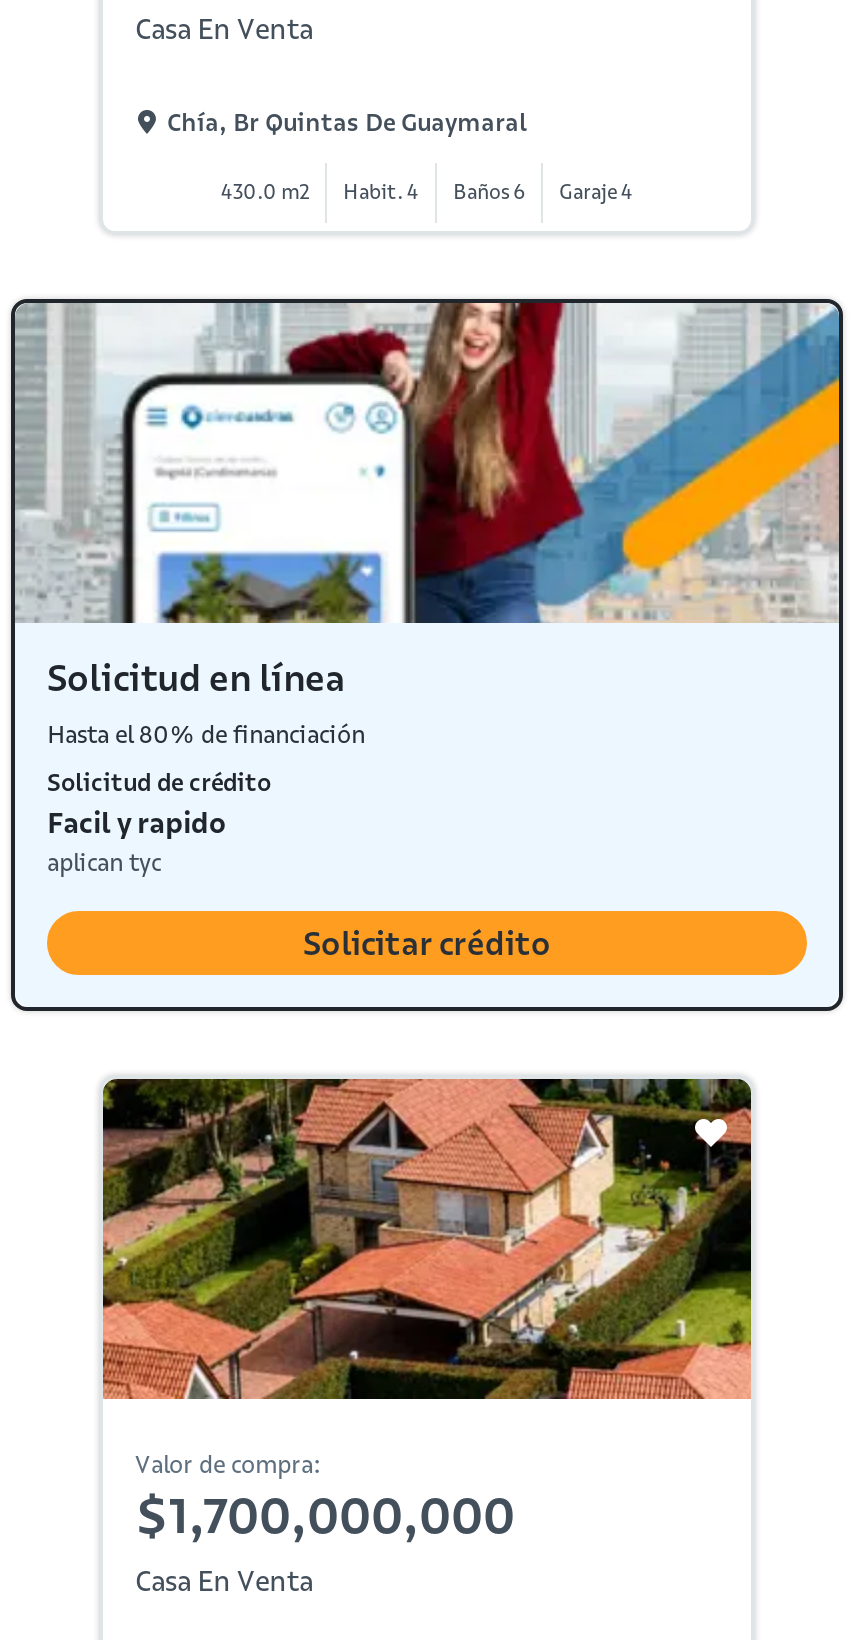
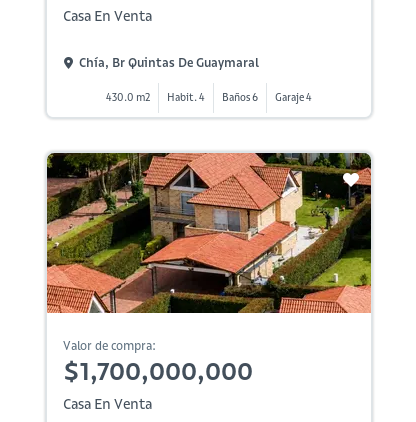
- [image]
- Solicitud en línea
- Hasta el 80% de financiación
- Solicitud de crédito
- Facil y rapido
- aplican tyc
- Solicitar crédito
